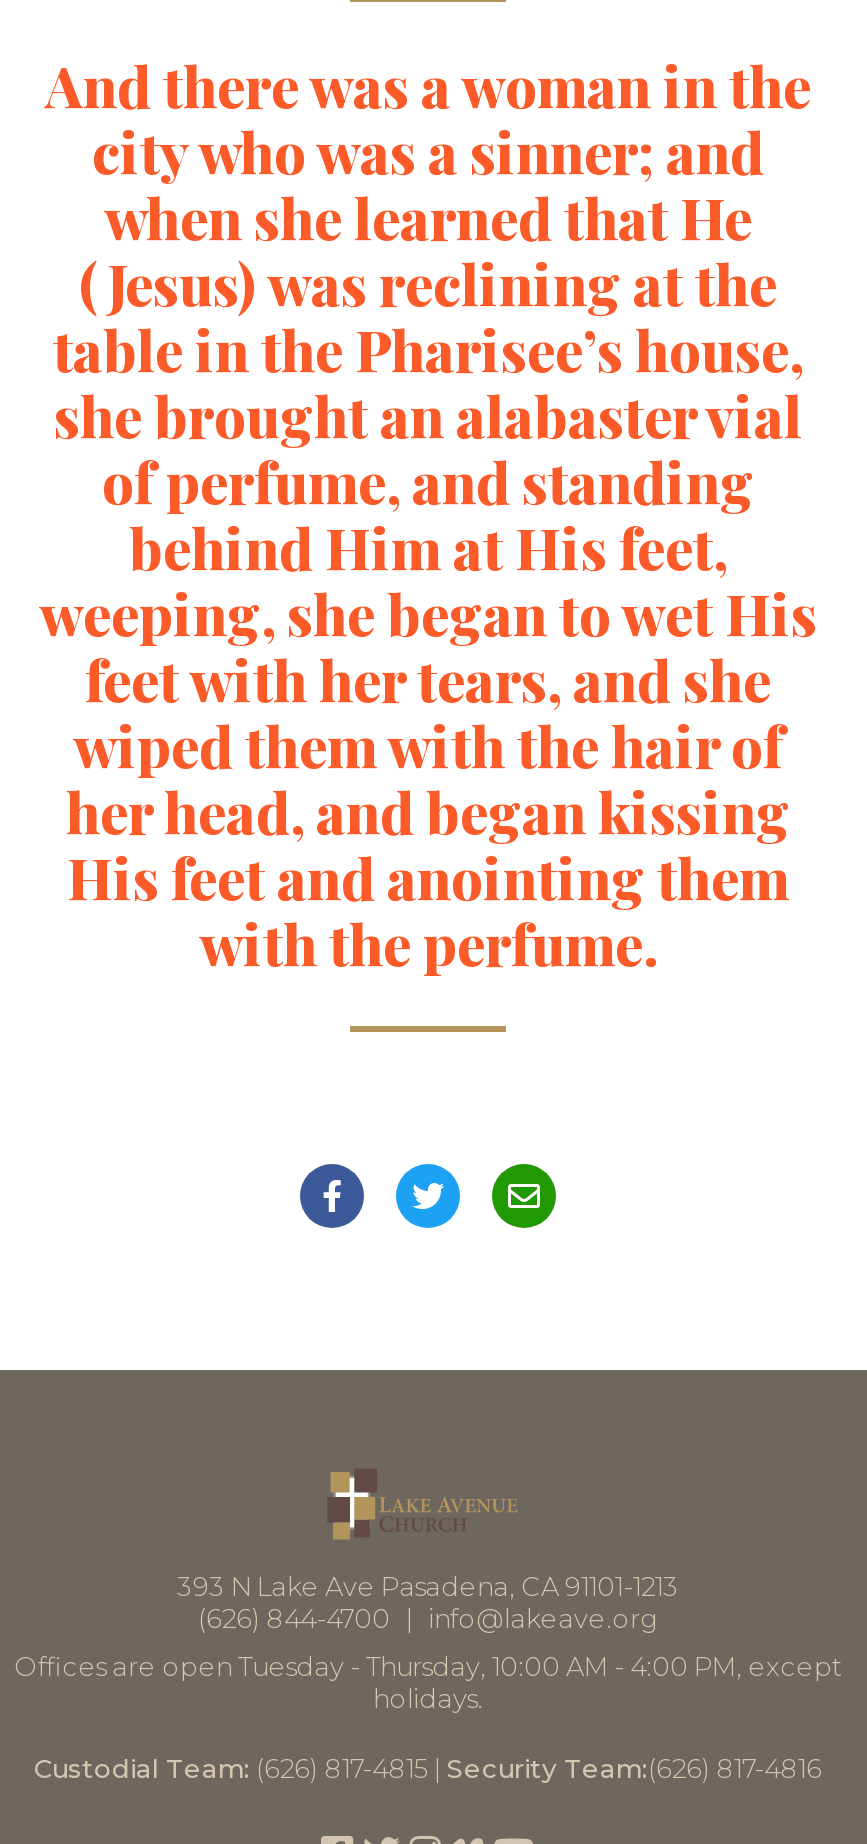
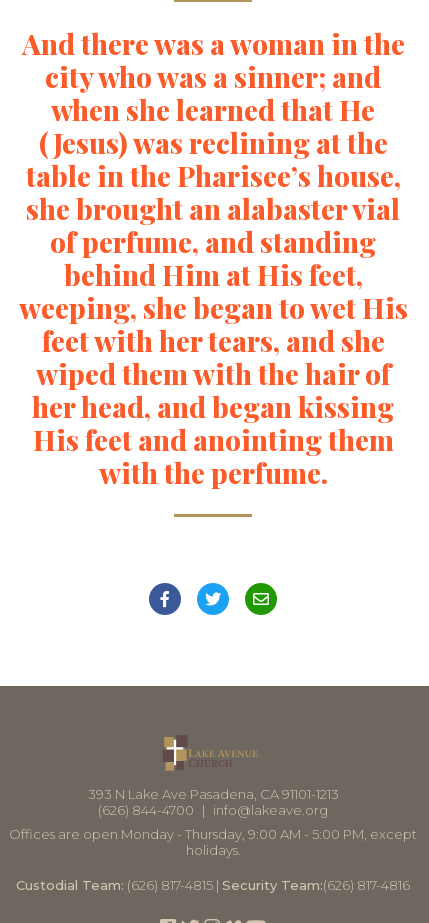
- Offices are open Tuesday - Thursday, 10:00 AM - 4:00 PM, except
+ Offices are open Monday - Thursday, 9:00 AM - 5:00 PM, except
